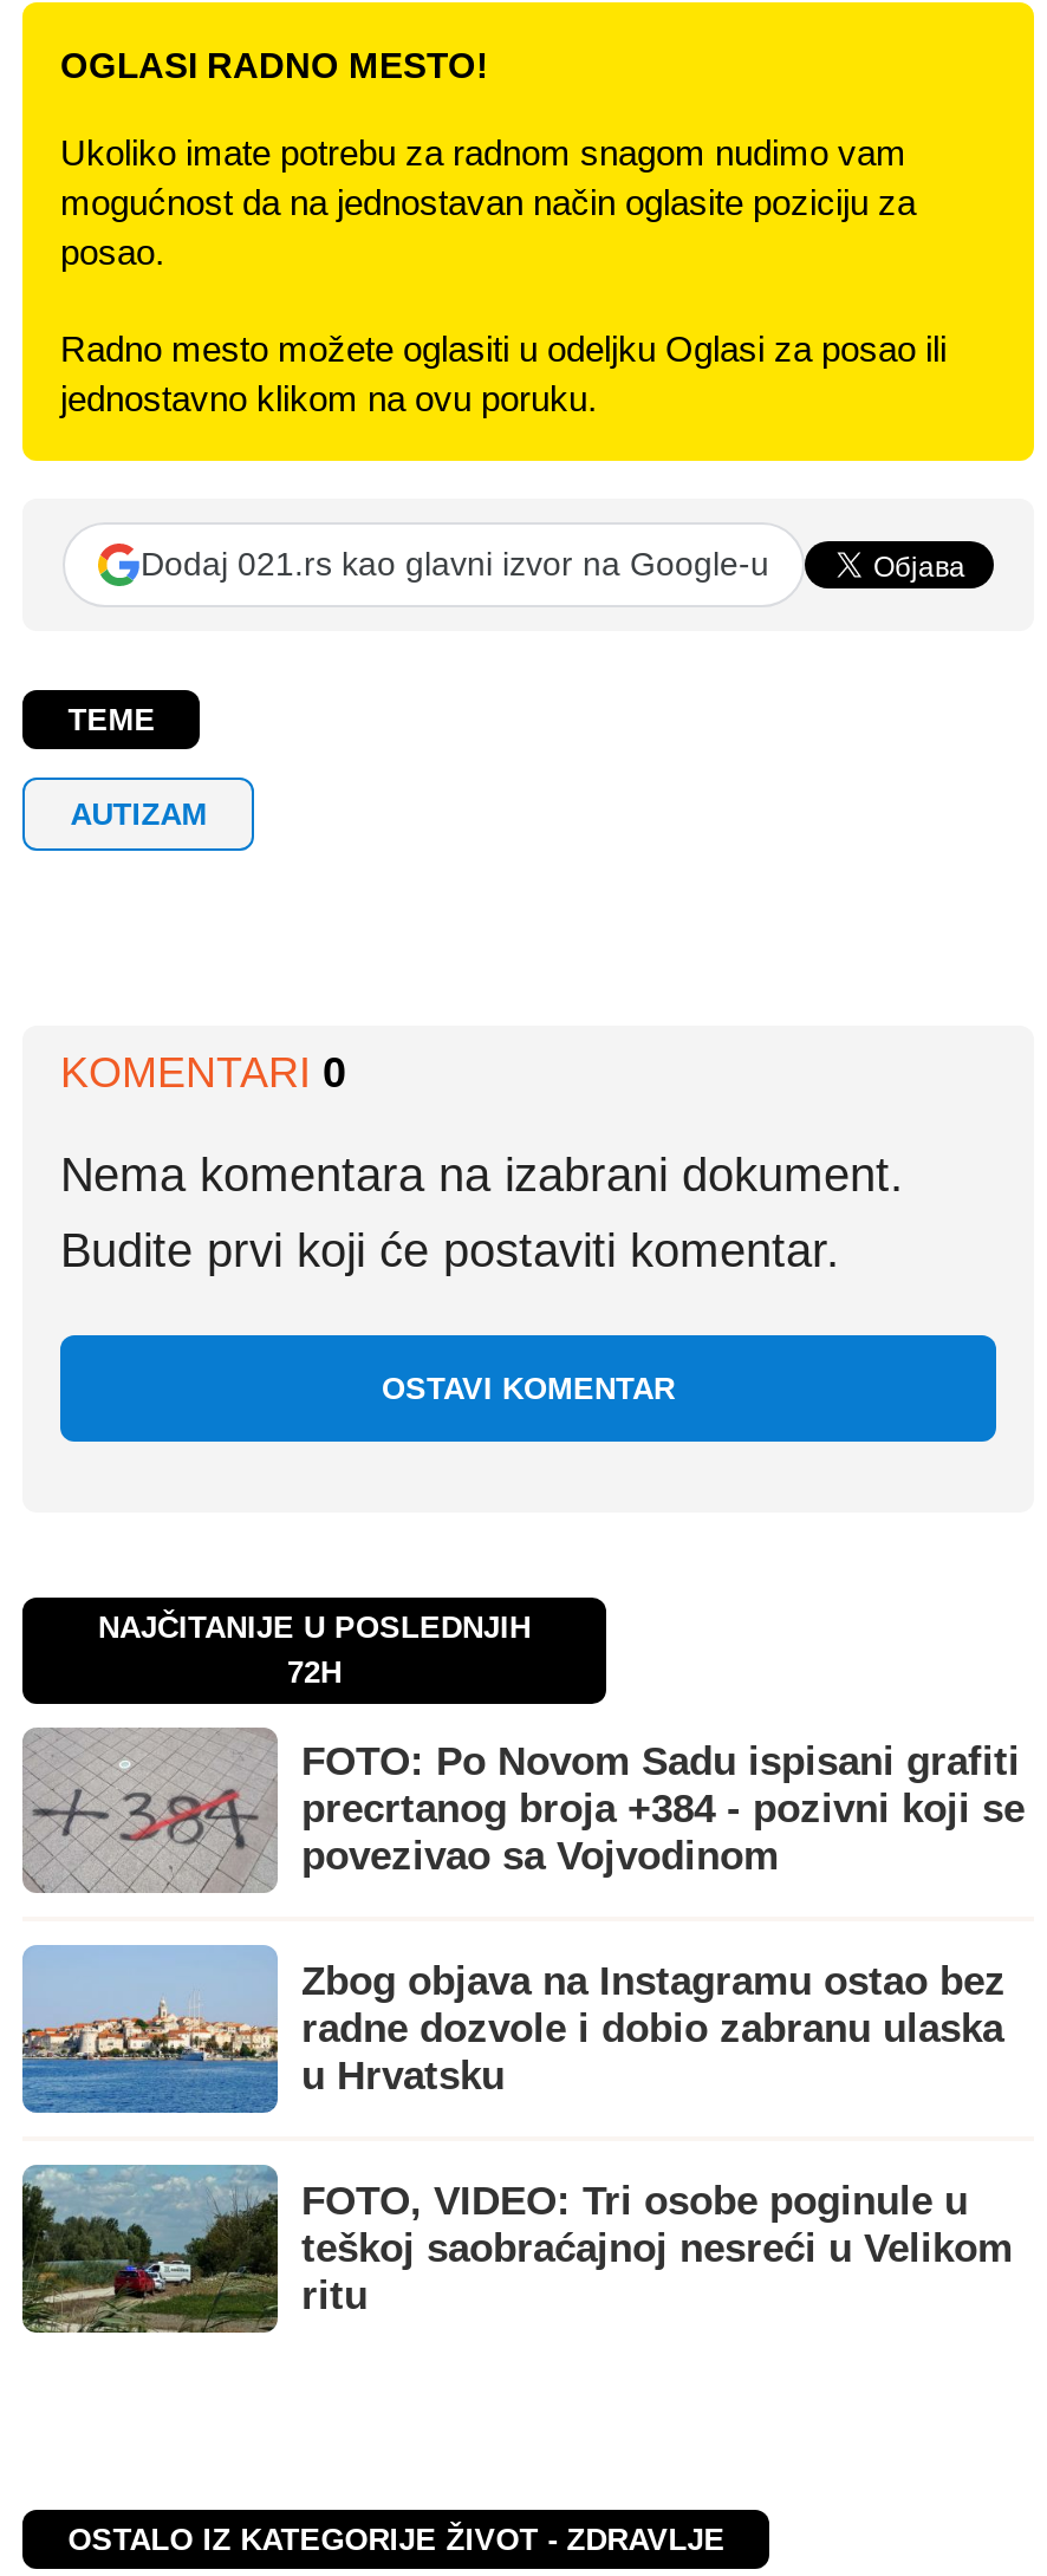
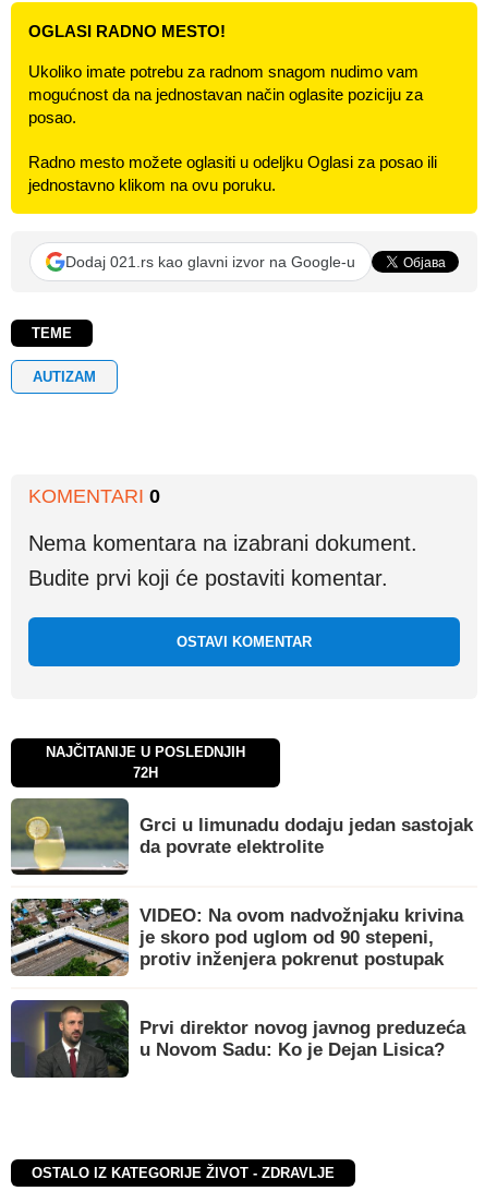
- [image]
- FOTO: Po Novom Sadu ispisani grafiti
- precrtanog broja +384 - pozivni koji se
- povezivao sa Vojvodinom
+ [image]
+ Grci u limunadu dodaju jedan sastojak
+ da povrate elektrolite

- [image]
- Zbog objava na Instagramu ostao bez
- radne dozvole i dobio zabranu ulaska
- u Hrvatsku
+ [image]
+ VIDEO: Na ovom nadvožnjaku krivina
+ je skoro pod uglom od 90 stepeni,
+ protiv inženjera pokrenut postupak

- [image]
- FOTO, VIDEO: Tri osobe poginule u
- teškoj saobraćajnoj nesreći u Velikom
- ritu
+ [image]
+ Prvi direktor novog javnog preduzeća
+ u Novom Sadu: Ko je Dejan Lisica?
